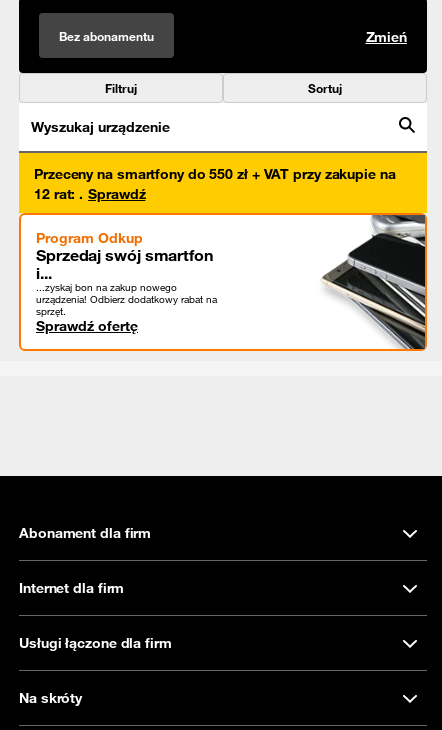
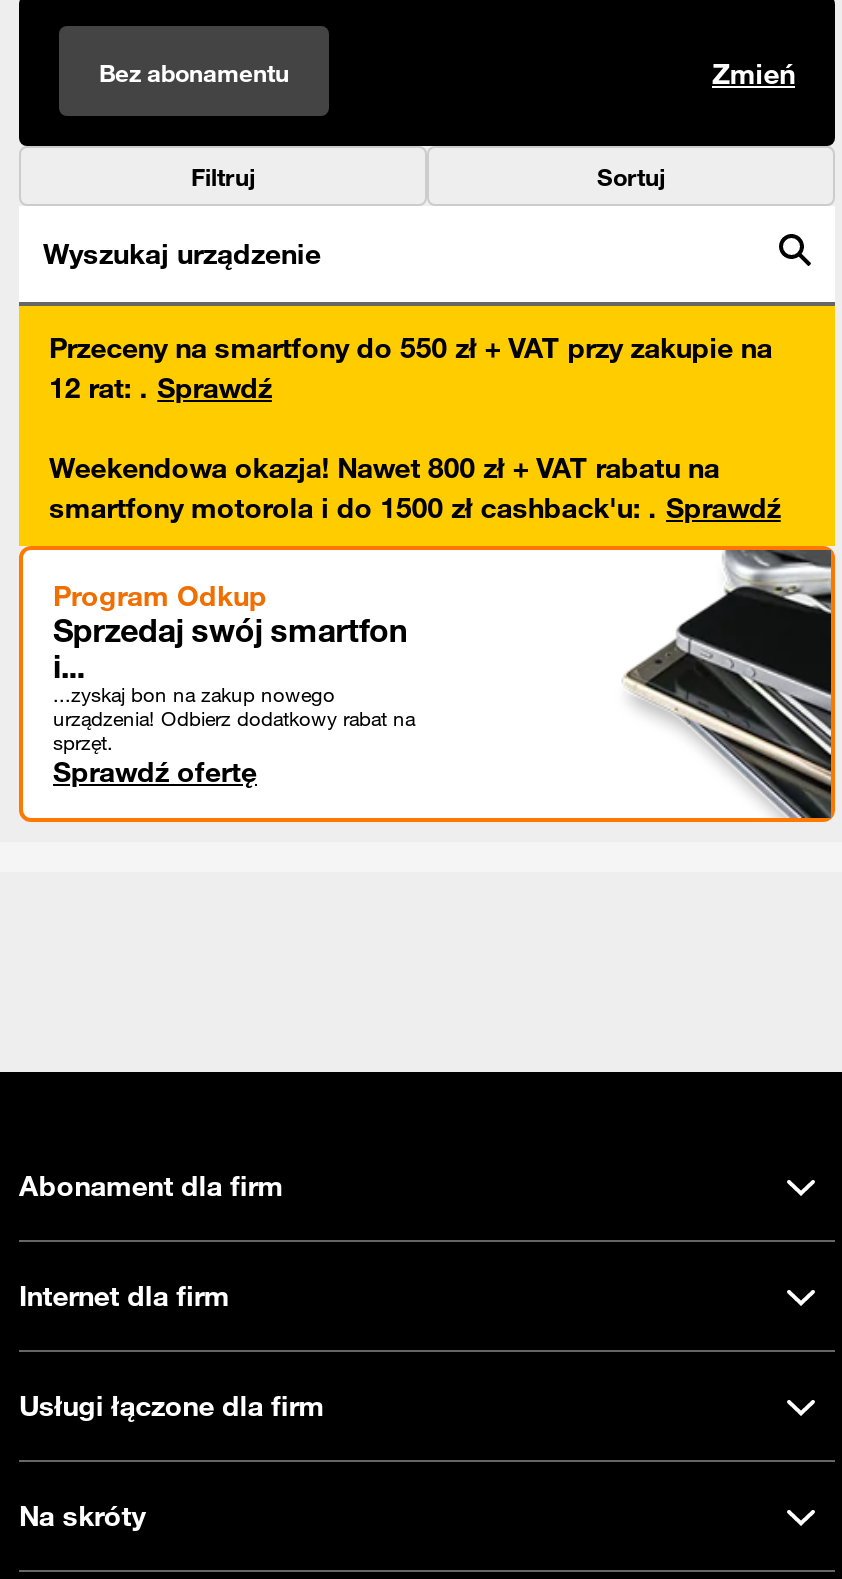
+ Weekendowa okazja! Nawet 800 zł + VAT rabatu na
+ smartfony motorola i do 1500 zł cashback'u:. Sprawdź
